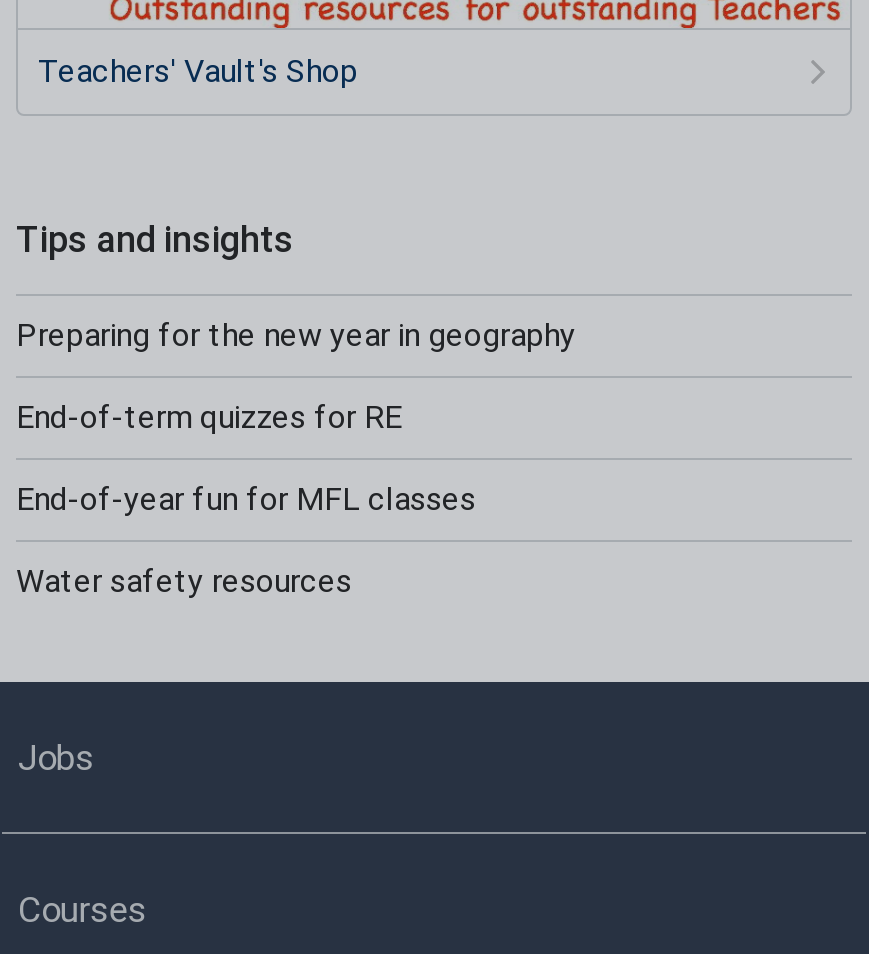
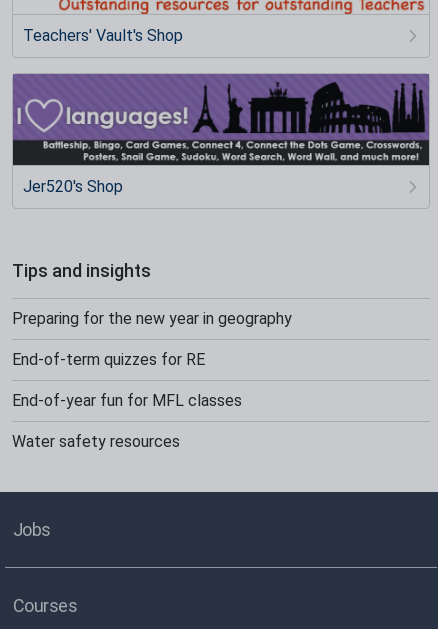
+ [image]
+ Jer520's Shop
